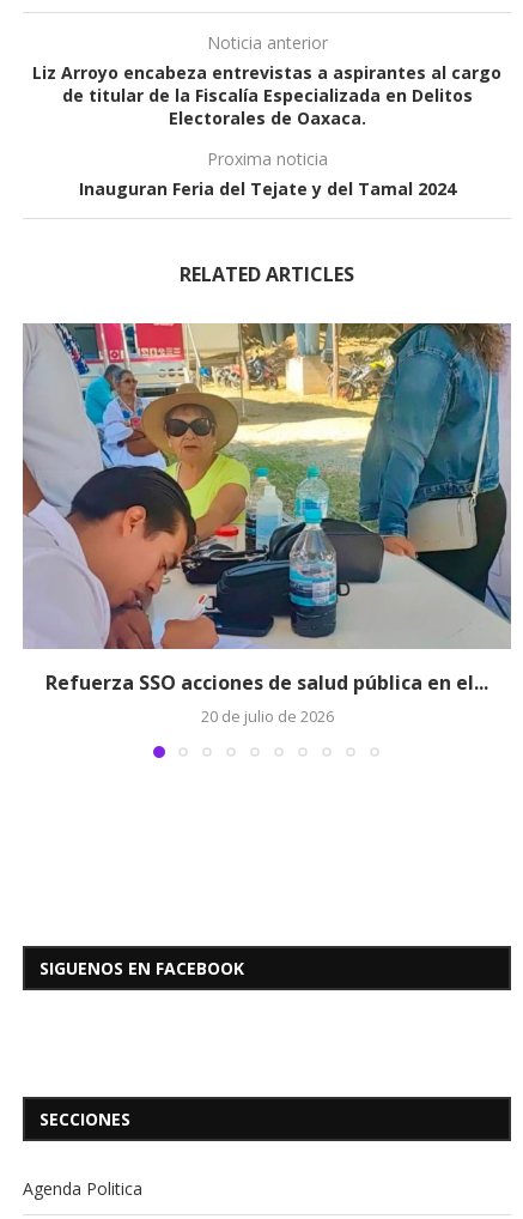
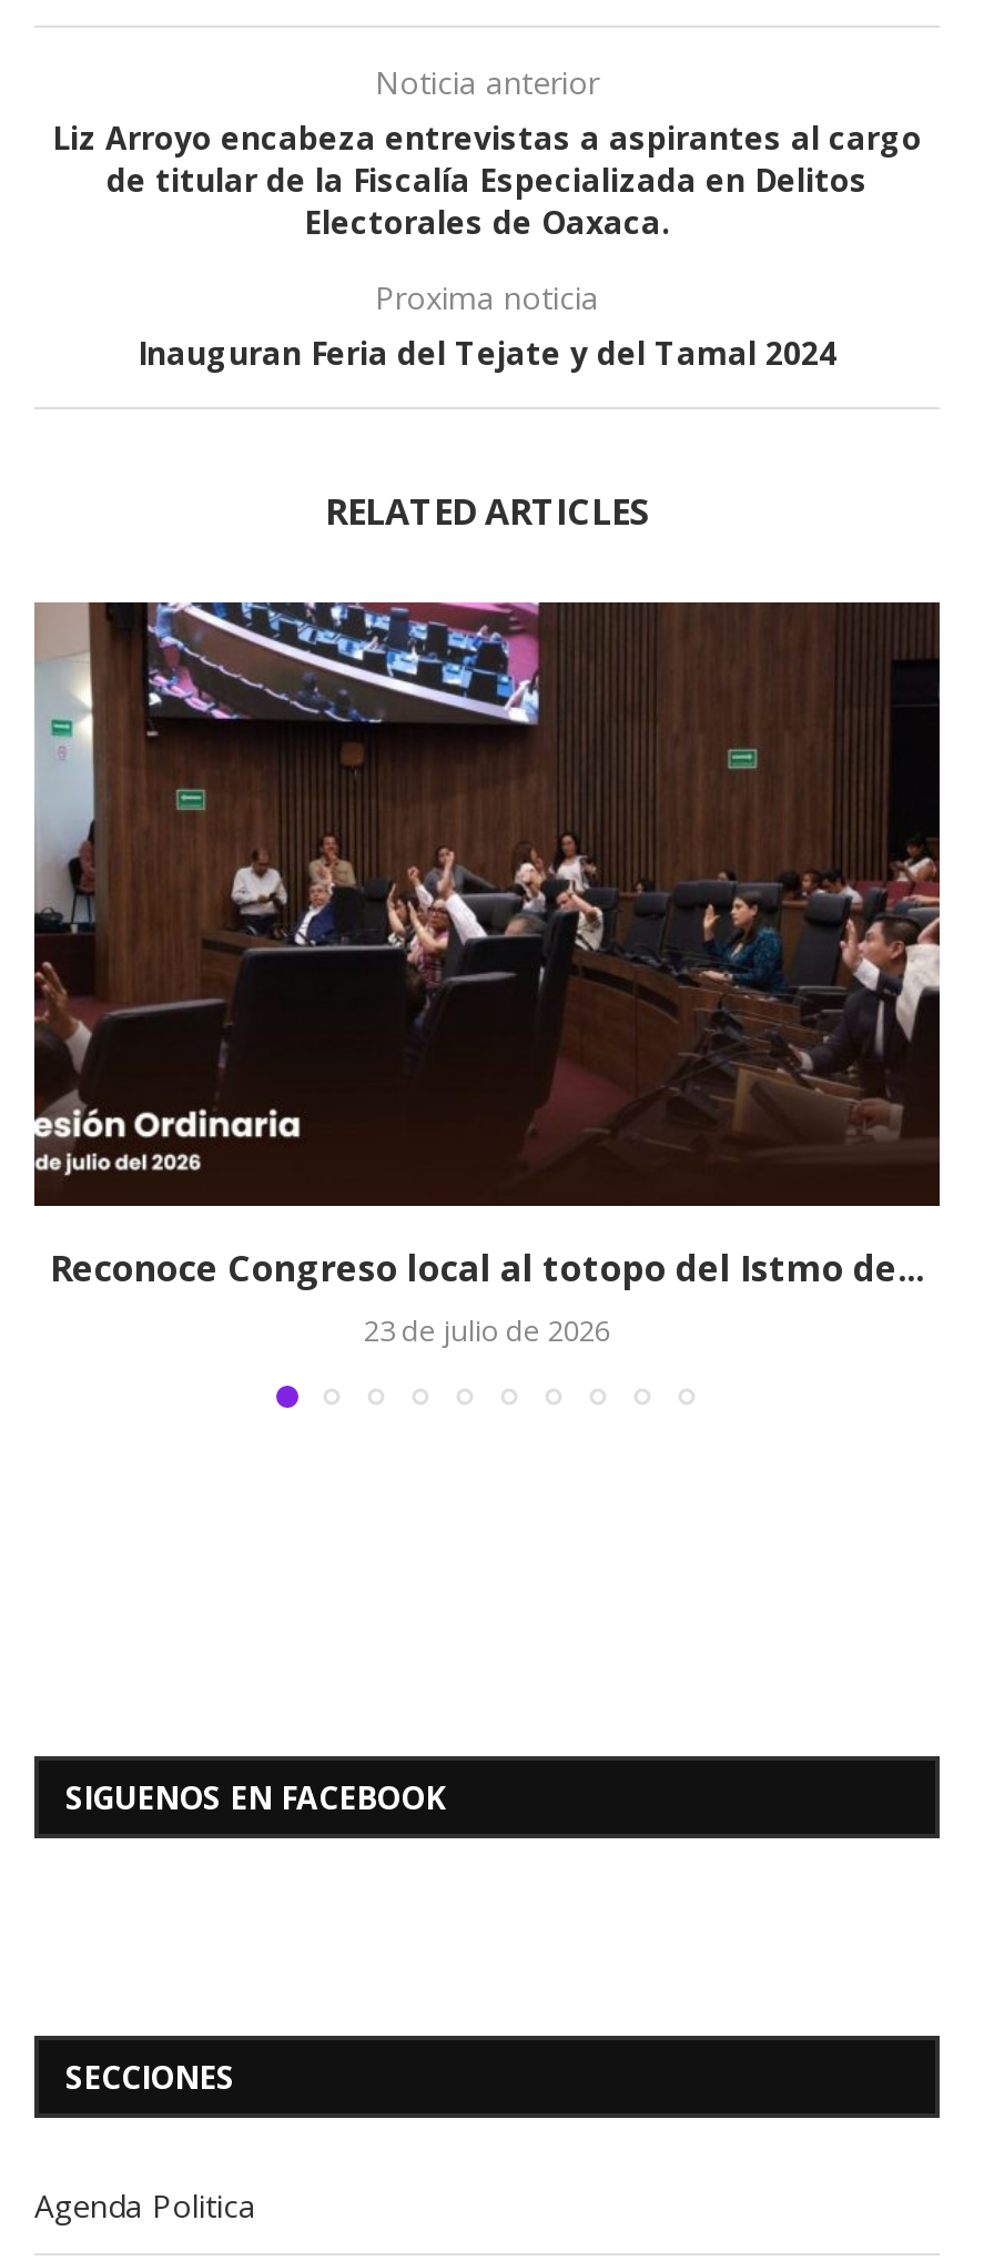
- [image]
- Refuerza SSO acciones de salud pública en el...
- 20 de julio de 2026
+ [image]
+ Reconoce Congreso local al totopo del Istmo de...
+ 23 de julio de 2026
